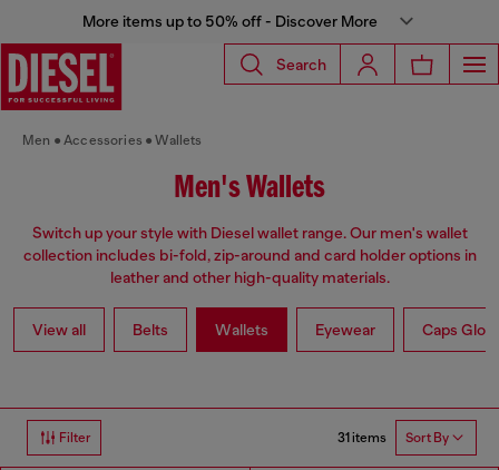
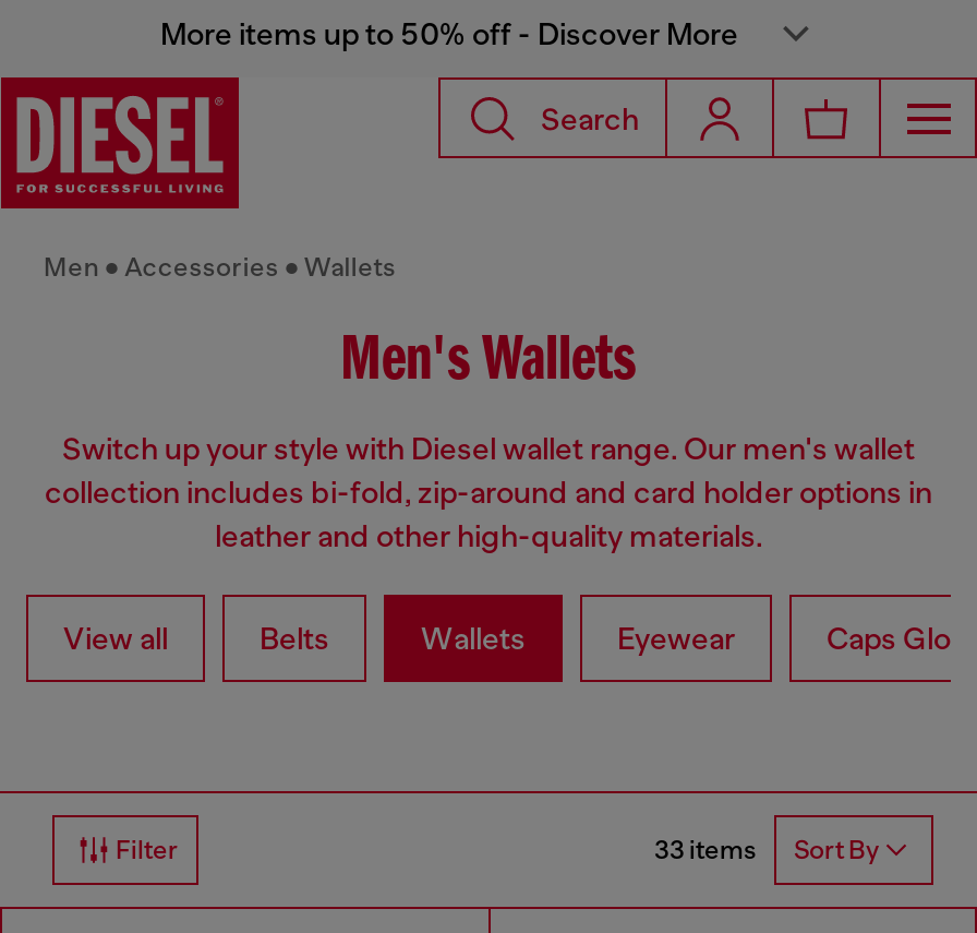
- 31 items Sort By
+ 33 items Sort By
